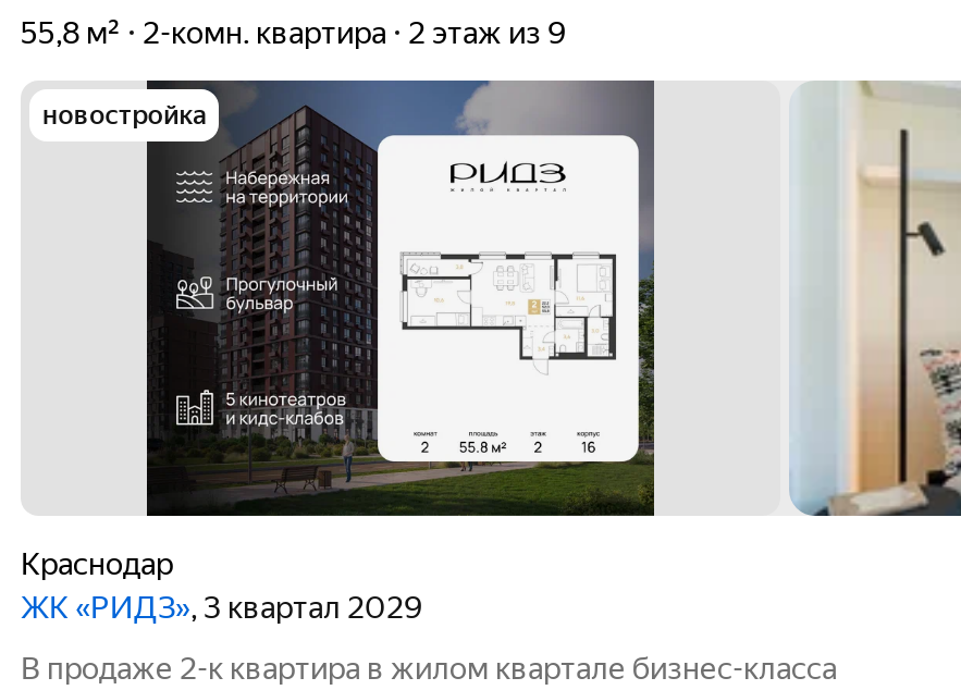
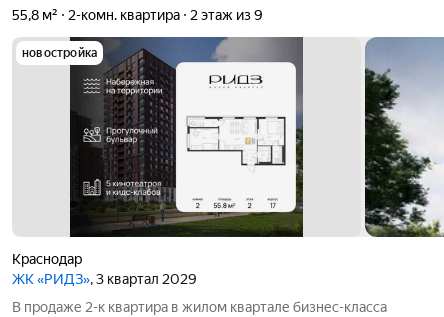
- [image]
+ [image]
